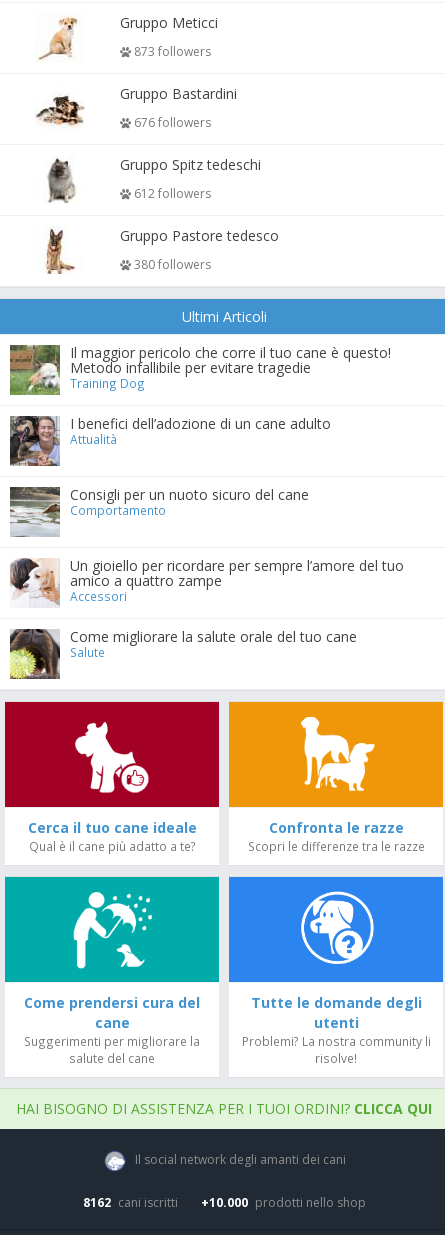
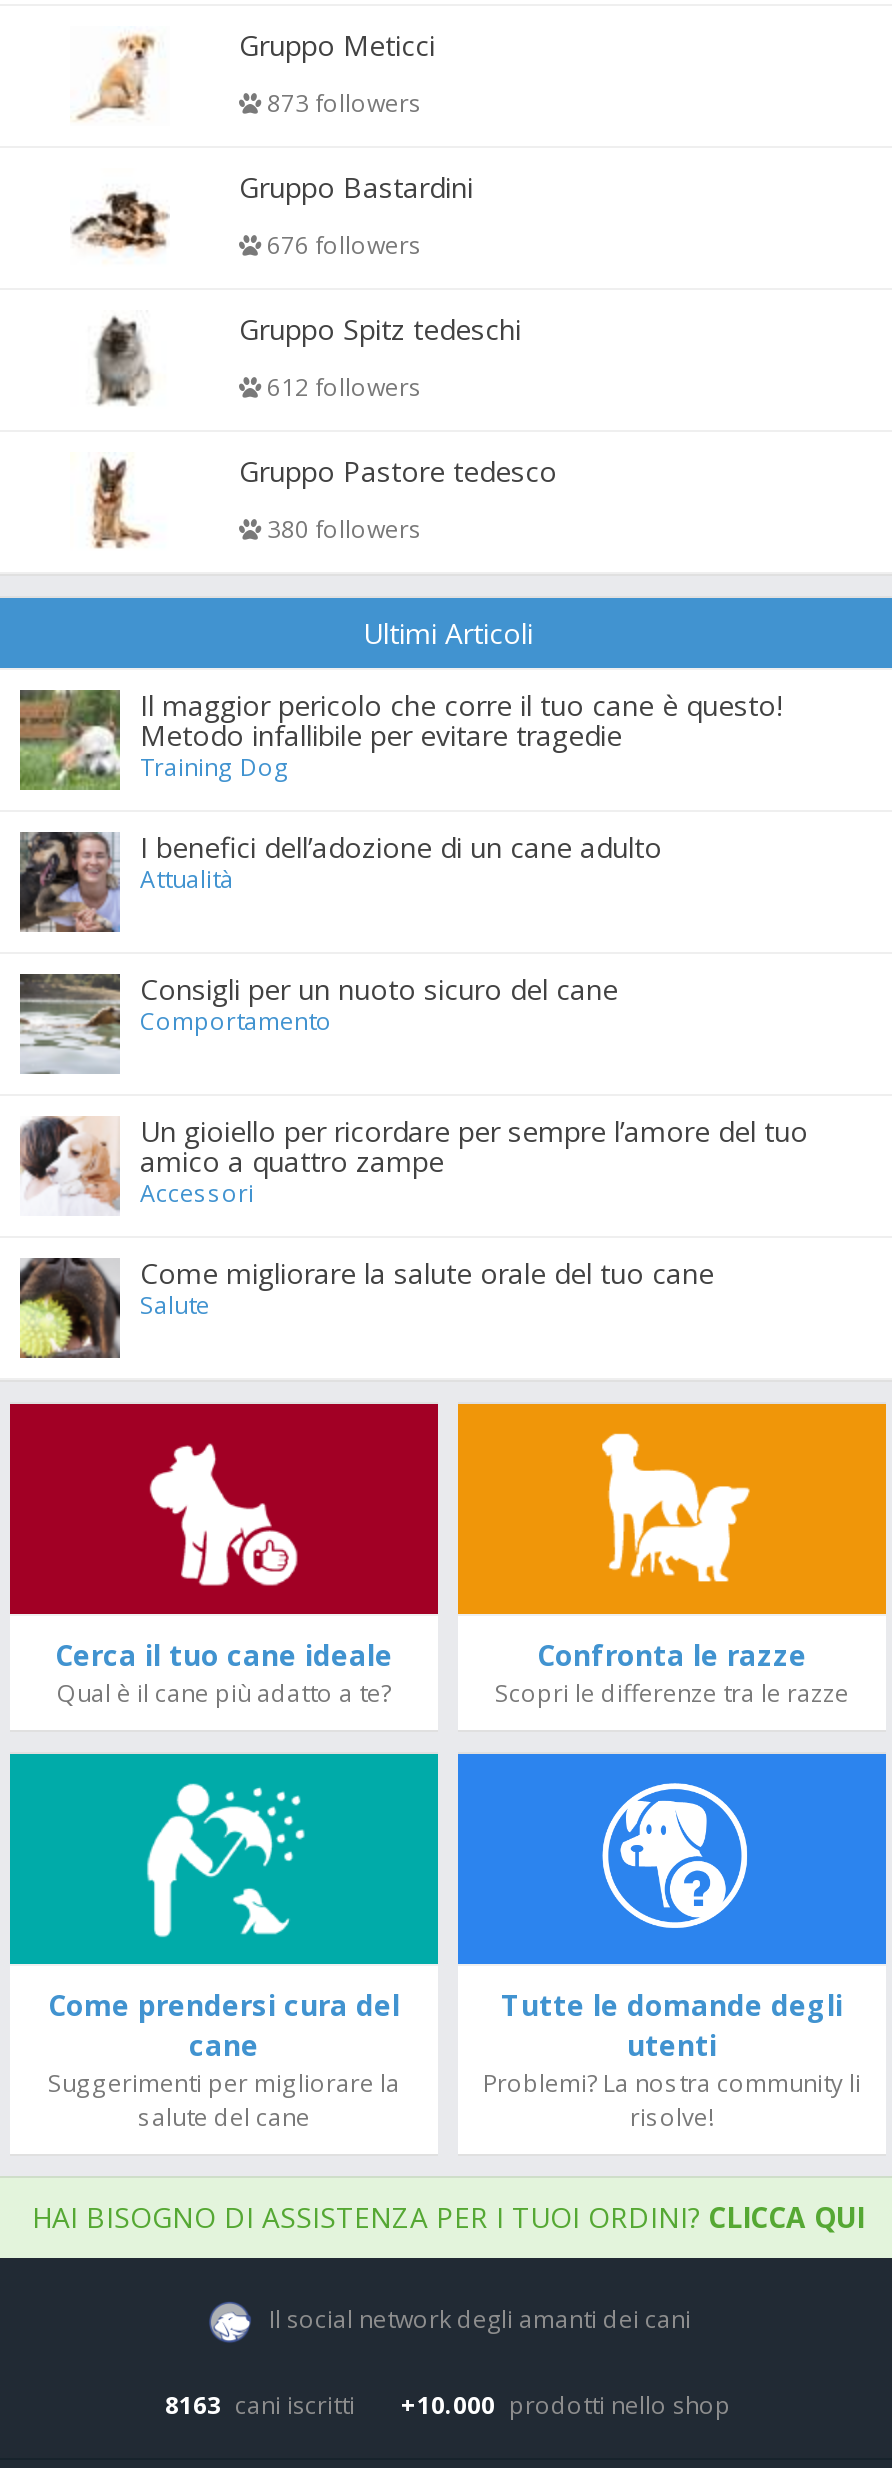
- 8162 cani iscritti
+ 8163 cani iscritti
